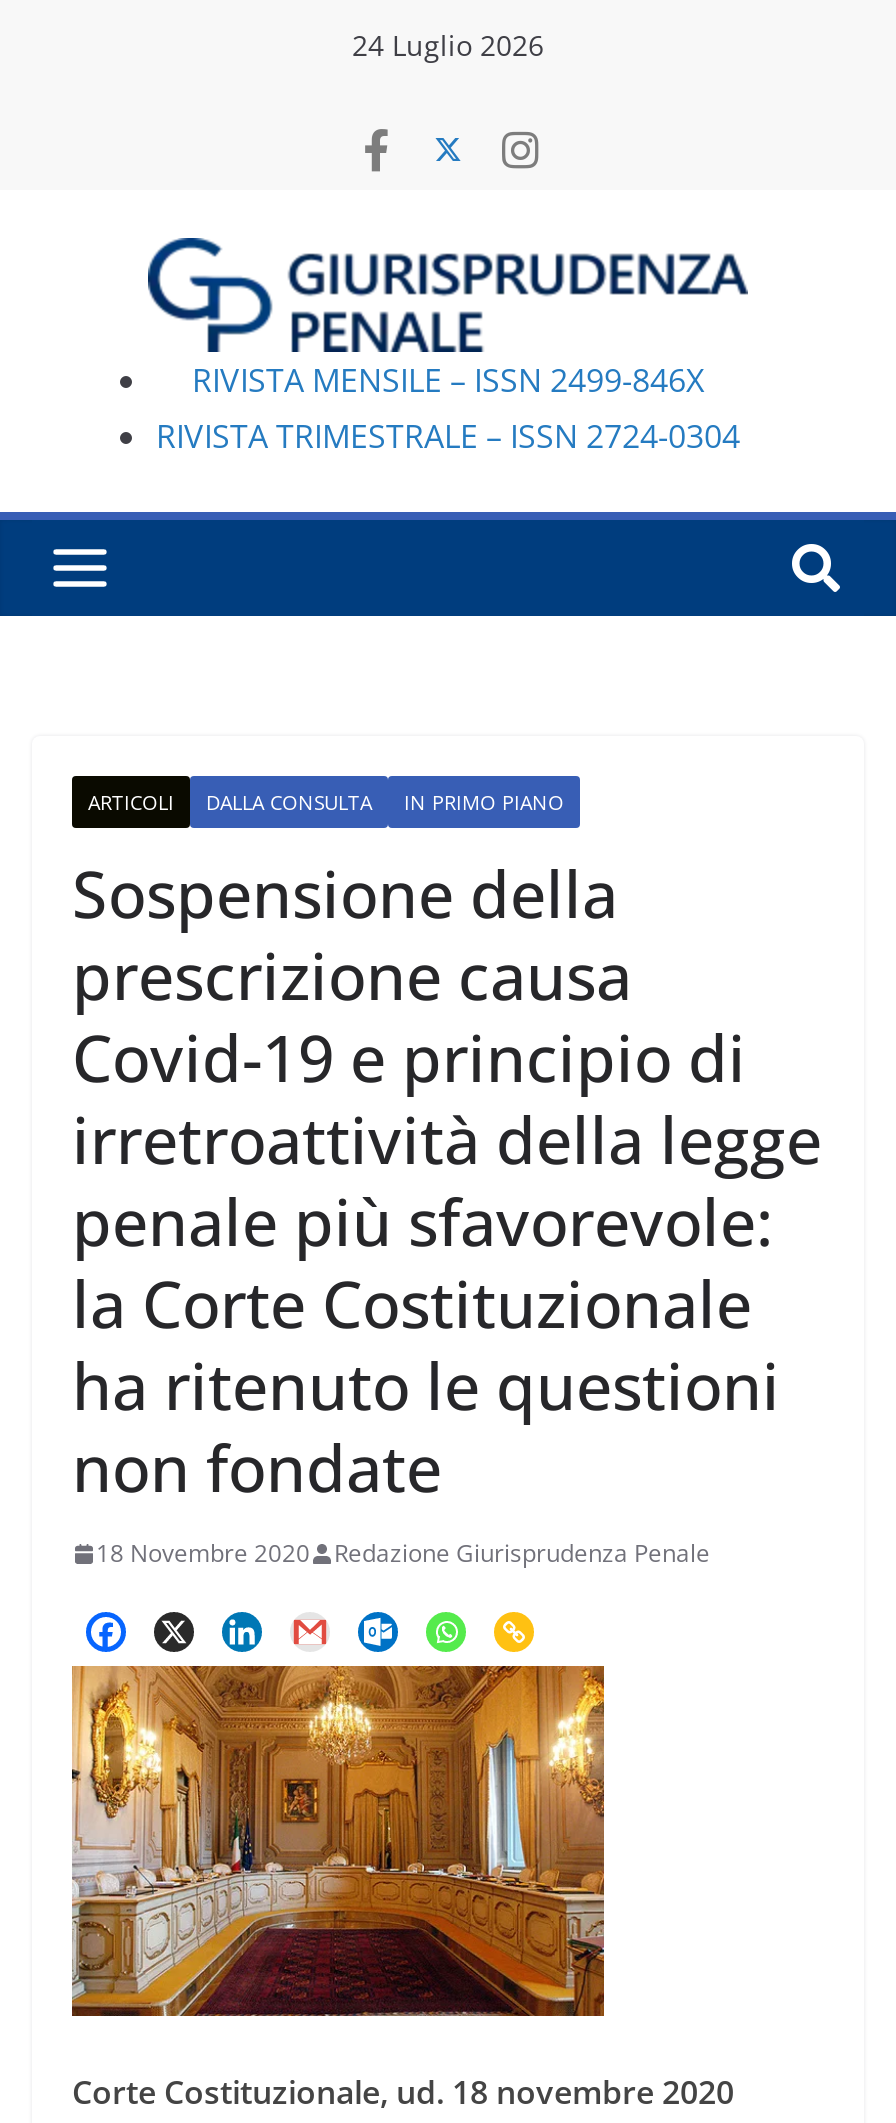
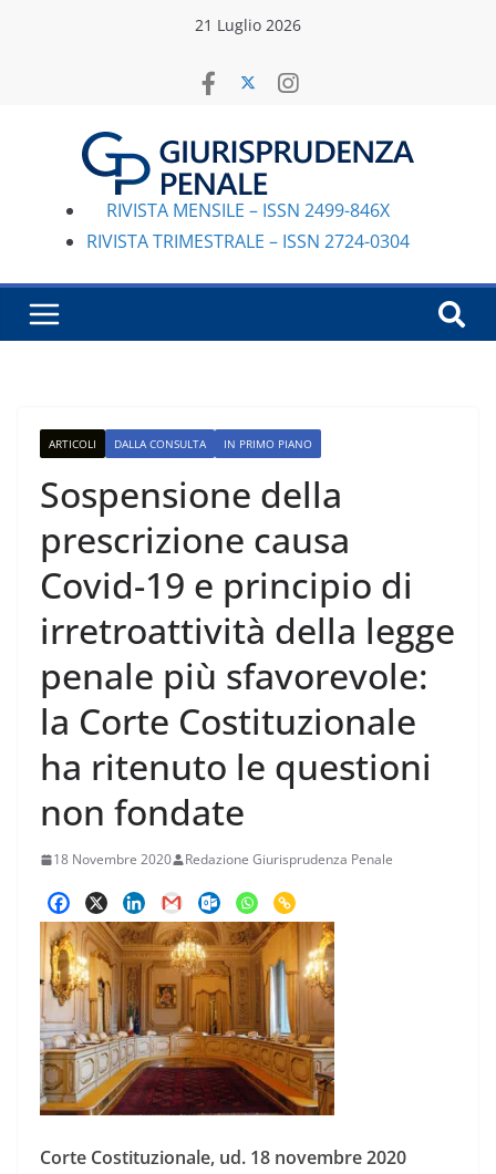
- 24 Luglio 2026
+ 21 Luglio 2026
